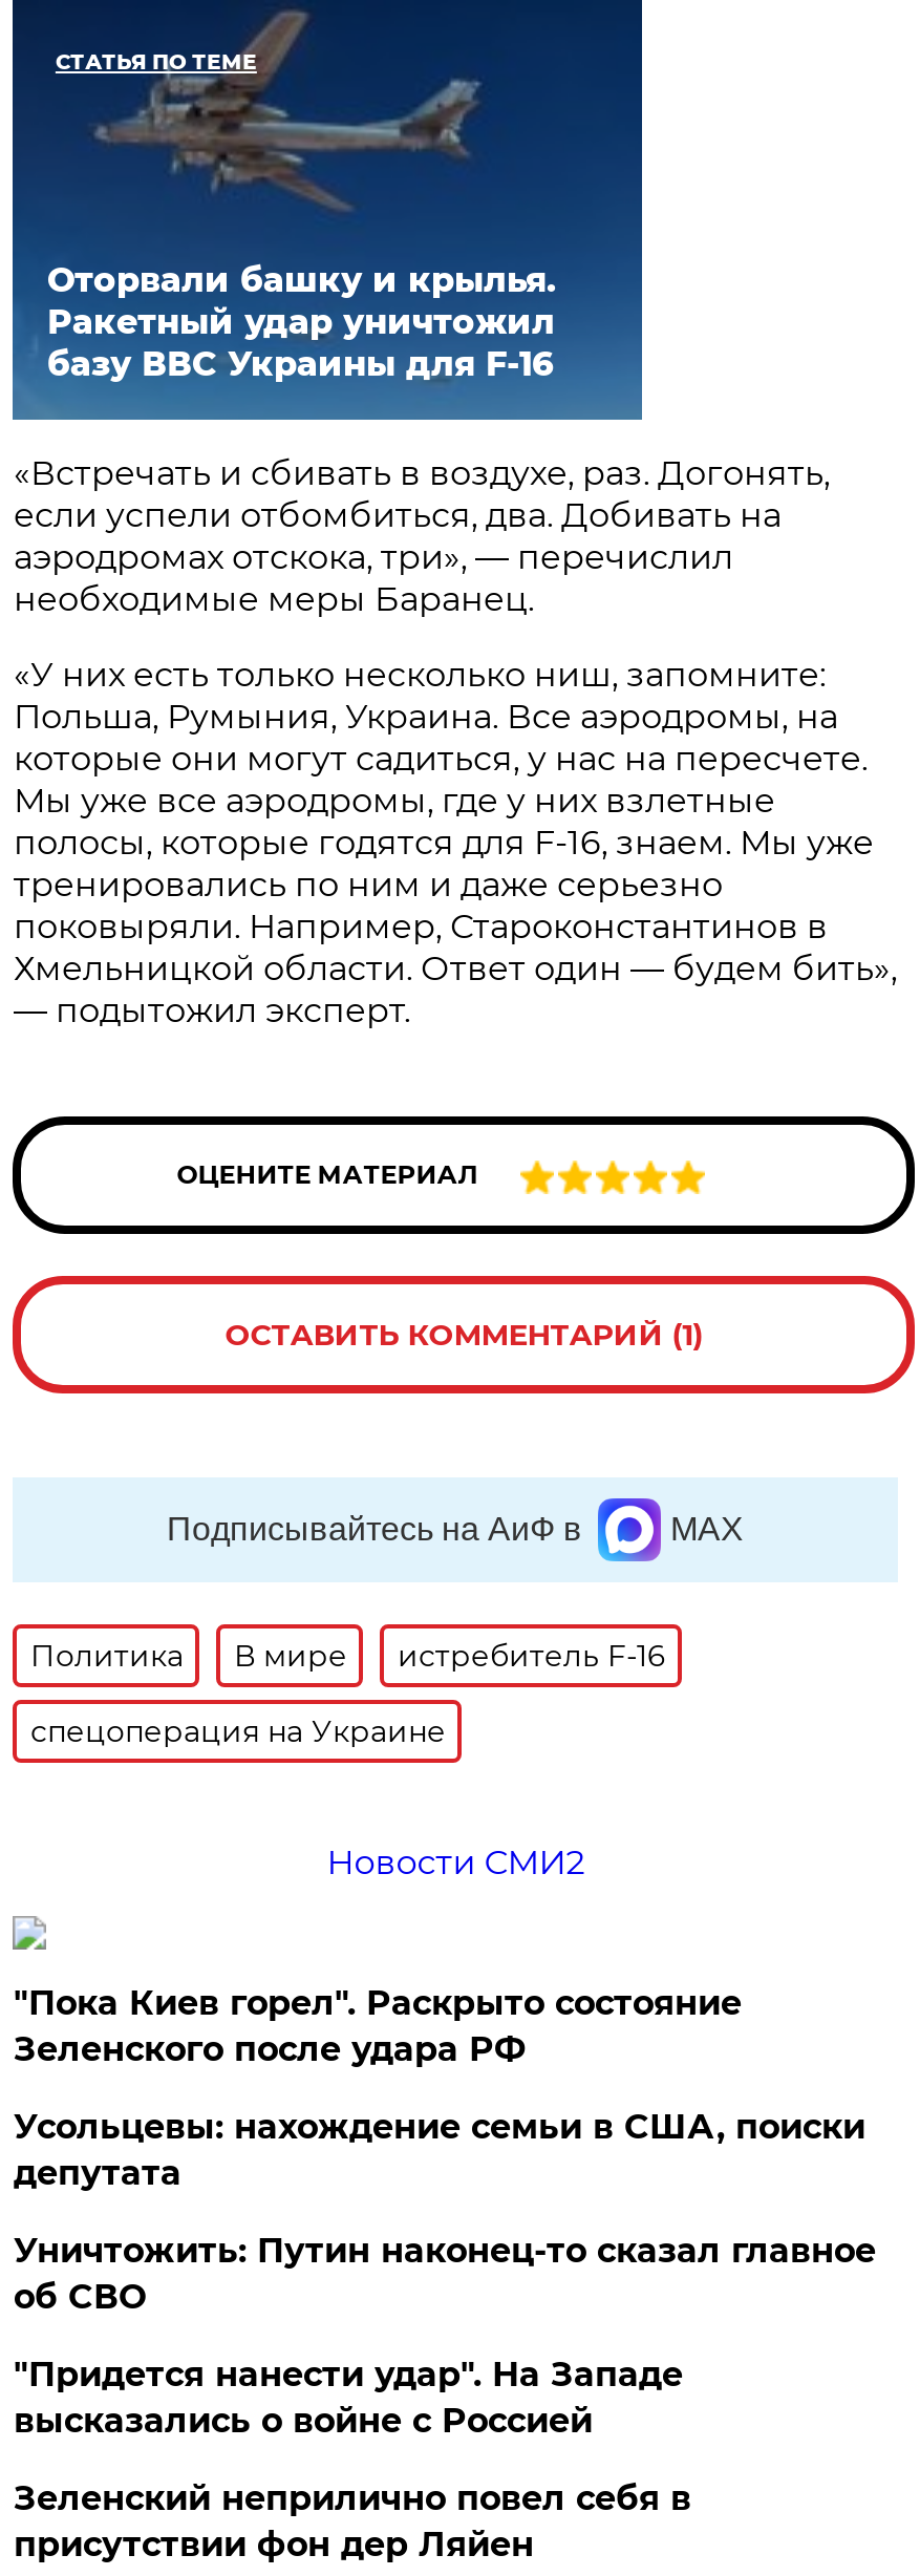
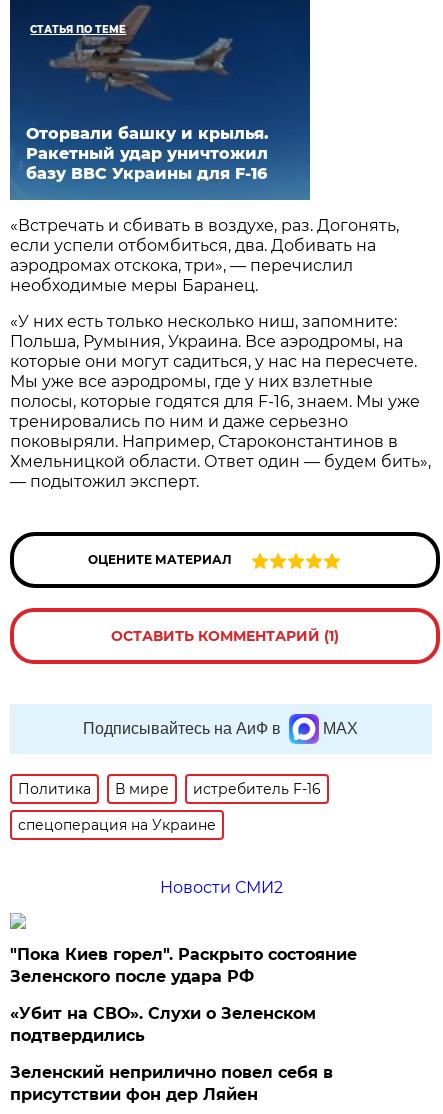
- Усольцевы: нахождение семьи в США, поиски
- депутата
- Уничтожить: Путин наконец-то сказал главное
- об СВО
- "Придется нанести удар". На Западе
- высказались о войне с Россией
+ «Убит на СВО». Слухи о Зеленском
+ подтвердились
